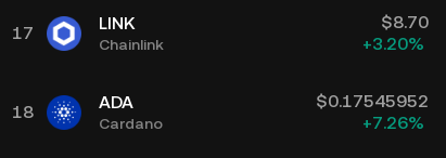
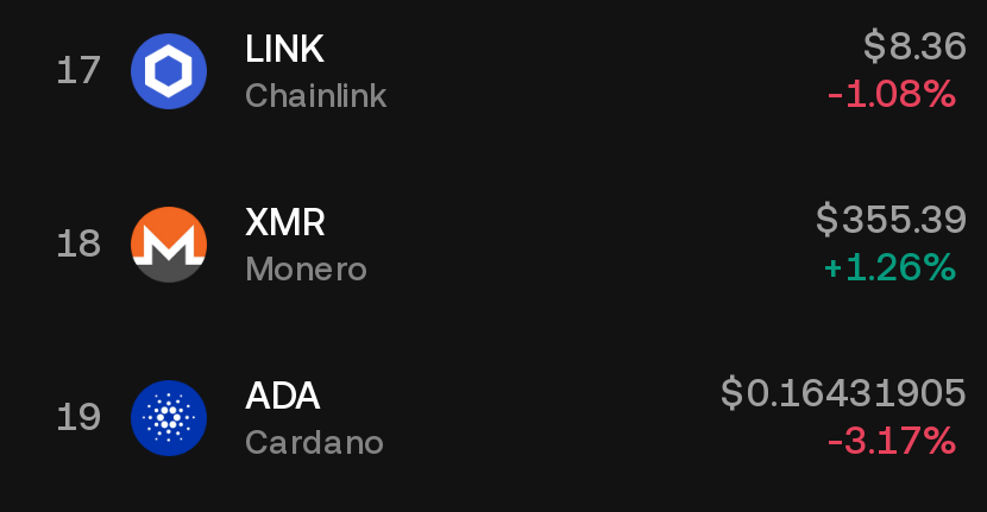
- $8.70
- +3.20%
+ $8.36
+ -1.08%

+ [image]
+ $355.39
+ +1.26%
+ 19

+ XMR
+ Monero

- $0.17545952
- +7.26%
+ $0.16431905
+ -3.17%
